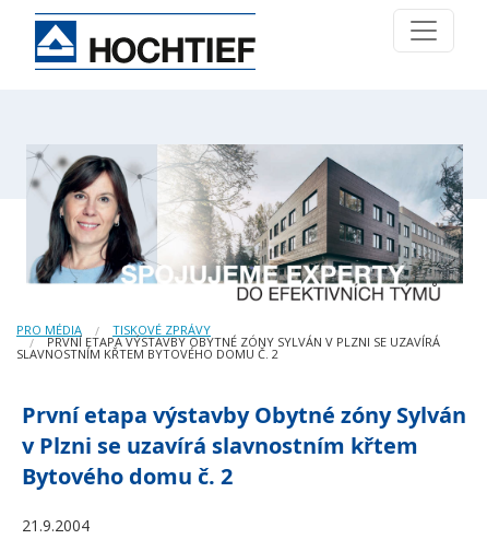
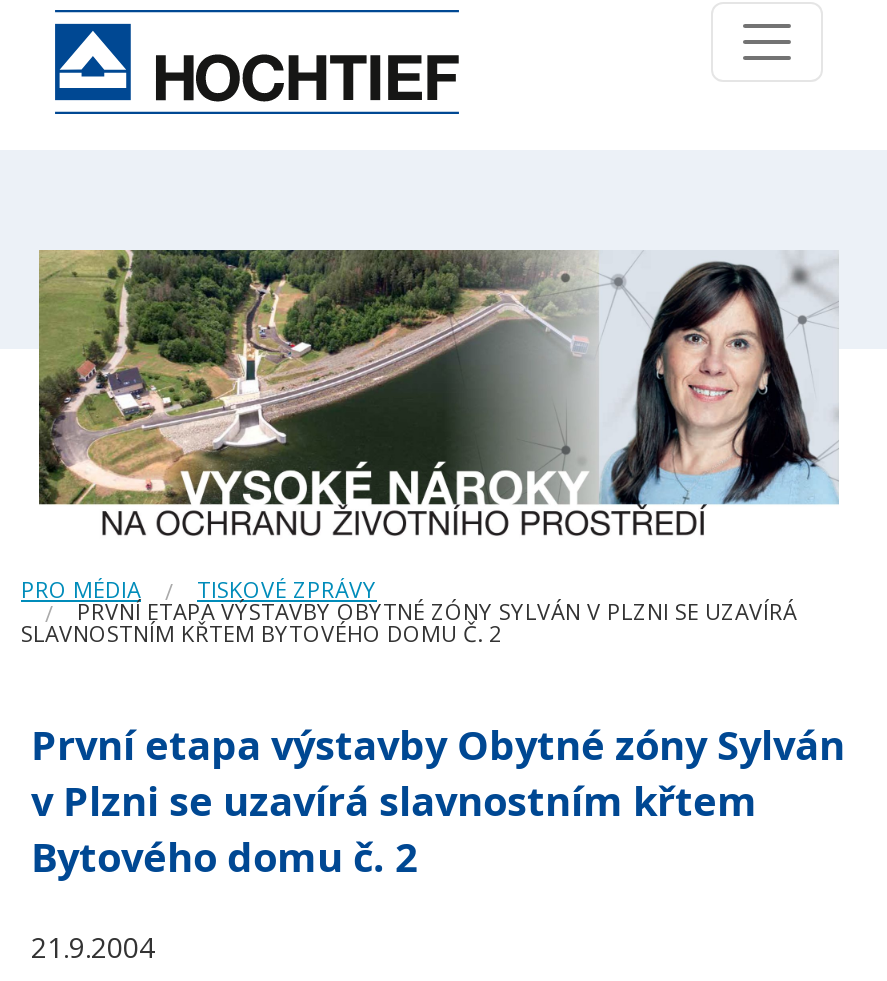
- [image]
+ [image]
